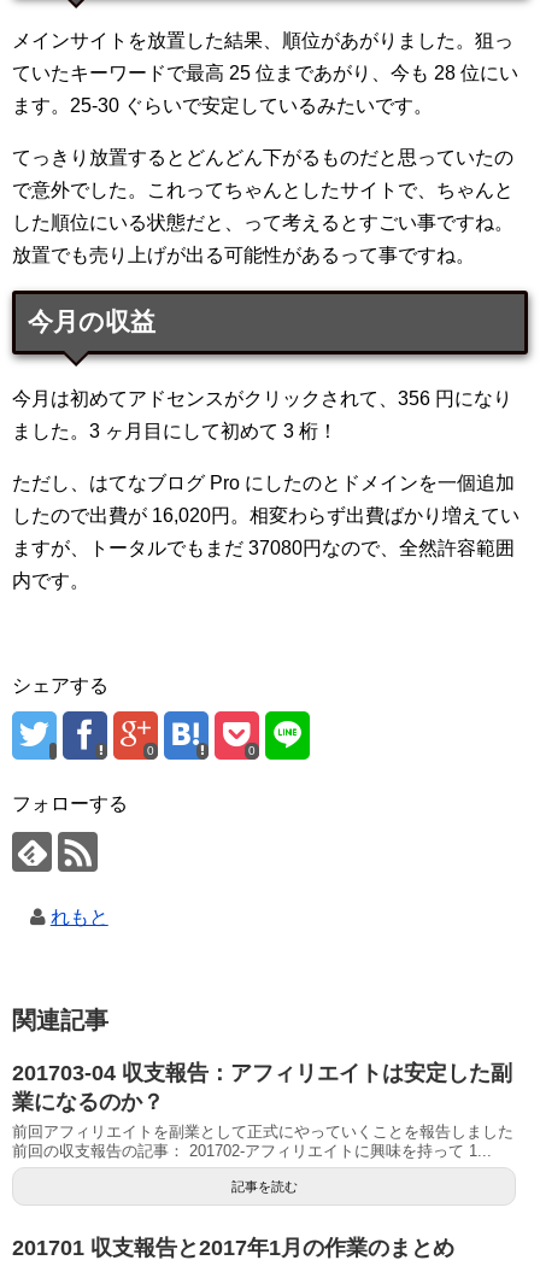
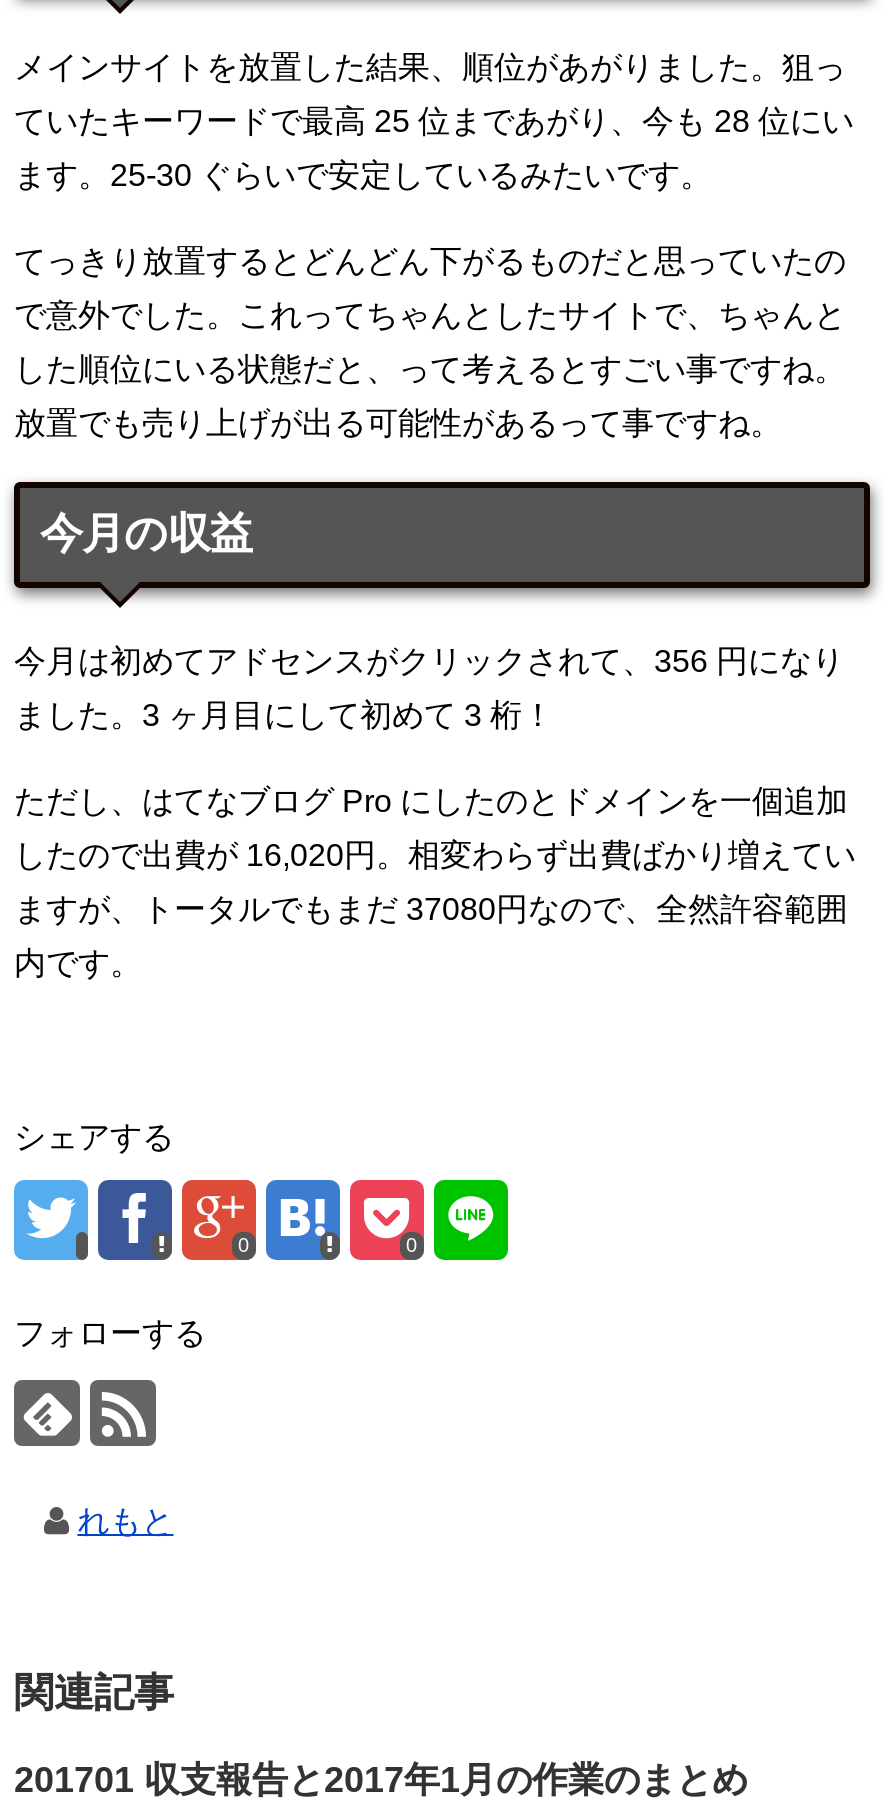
- 201703-04 収支報告：アフィリエイトは安定した副
- 業になるのか？
- 前回アフィリエイトを副業として正式にやっていくことを報告しました
- 前回の収支報告の記事： 201702-アフィリエイトに興味を持って 1...
- 記事を読む
